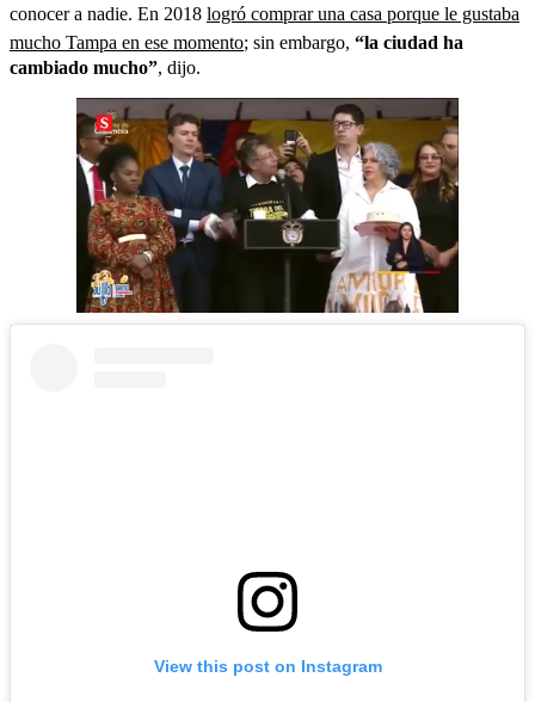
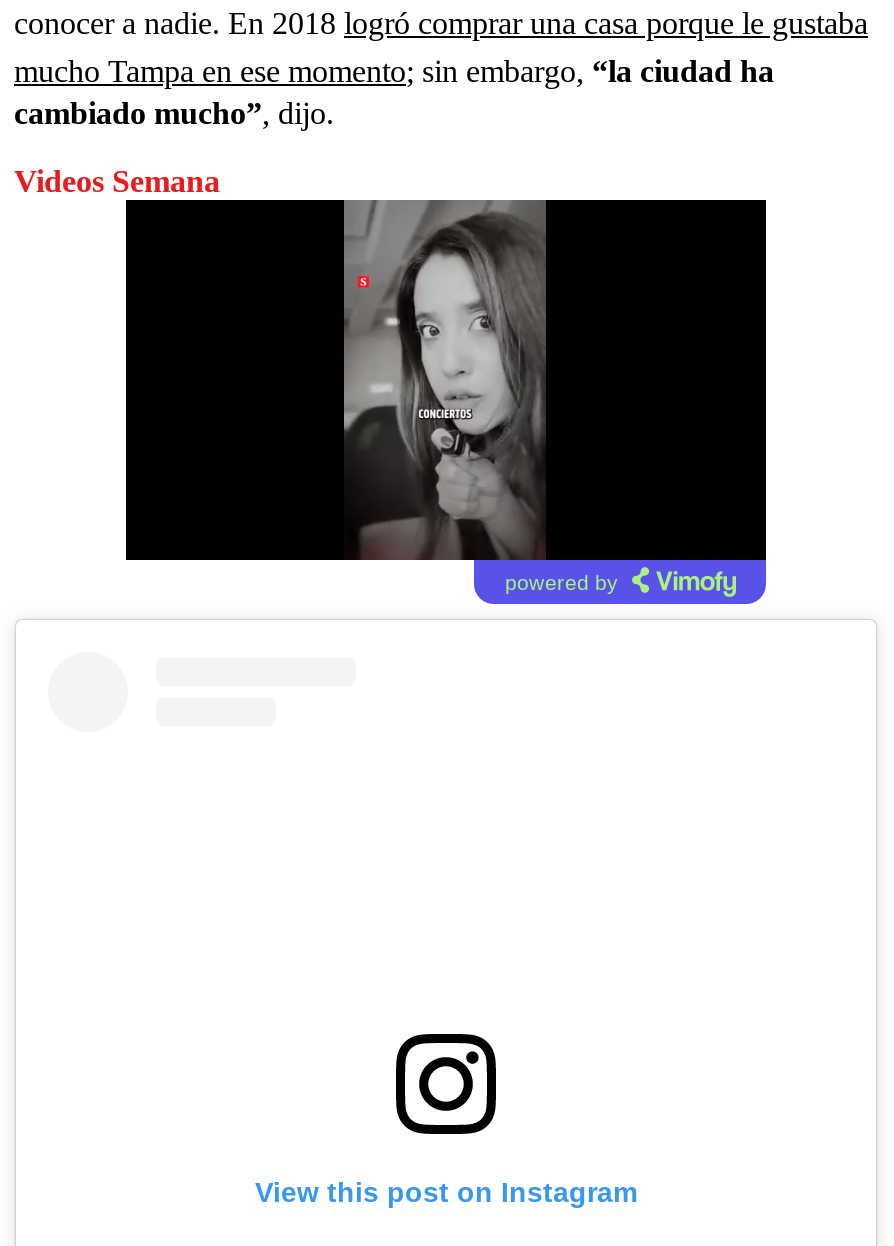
+ Videos Semana

+ powered by

- [image]
+ [image]
